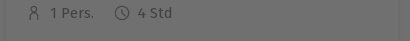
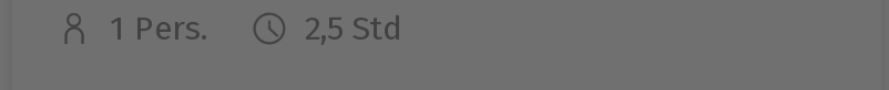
- 4 Std
+ 2,5 Std
